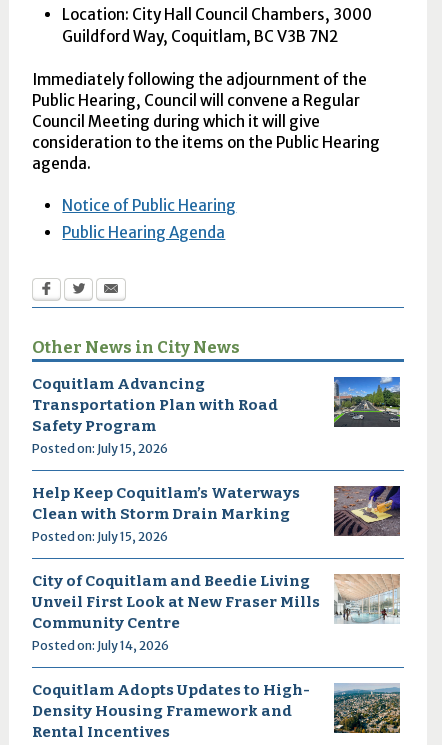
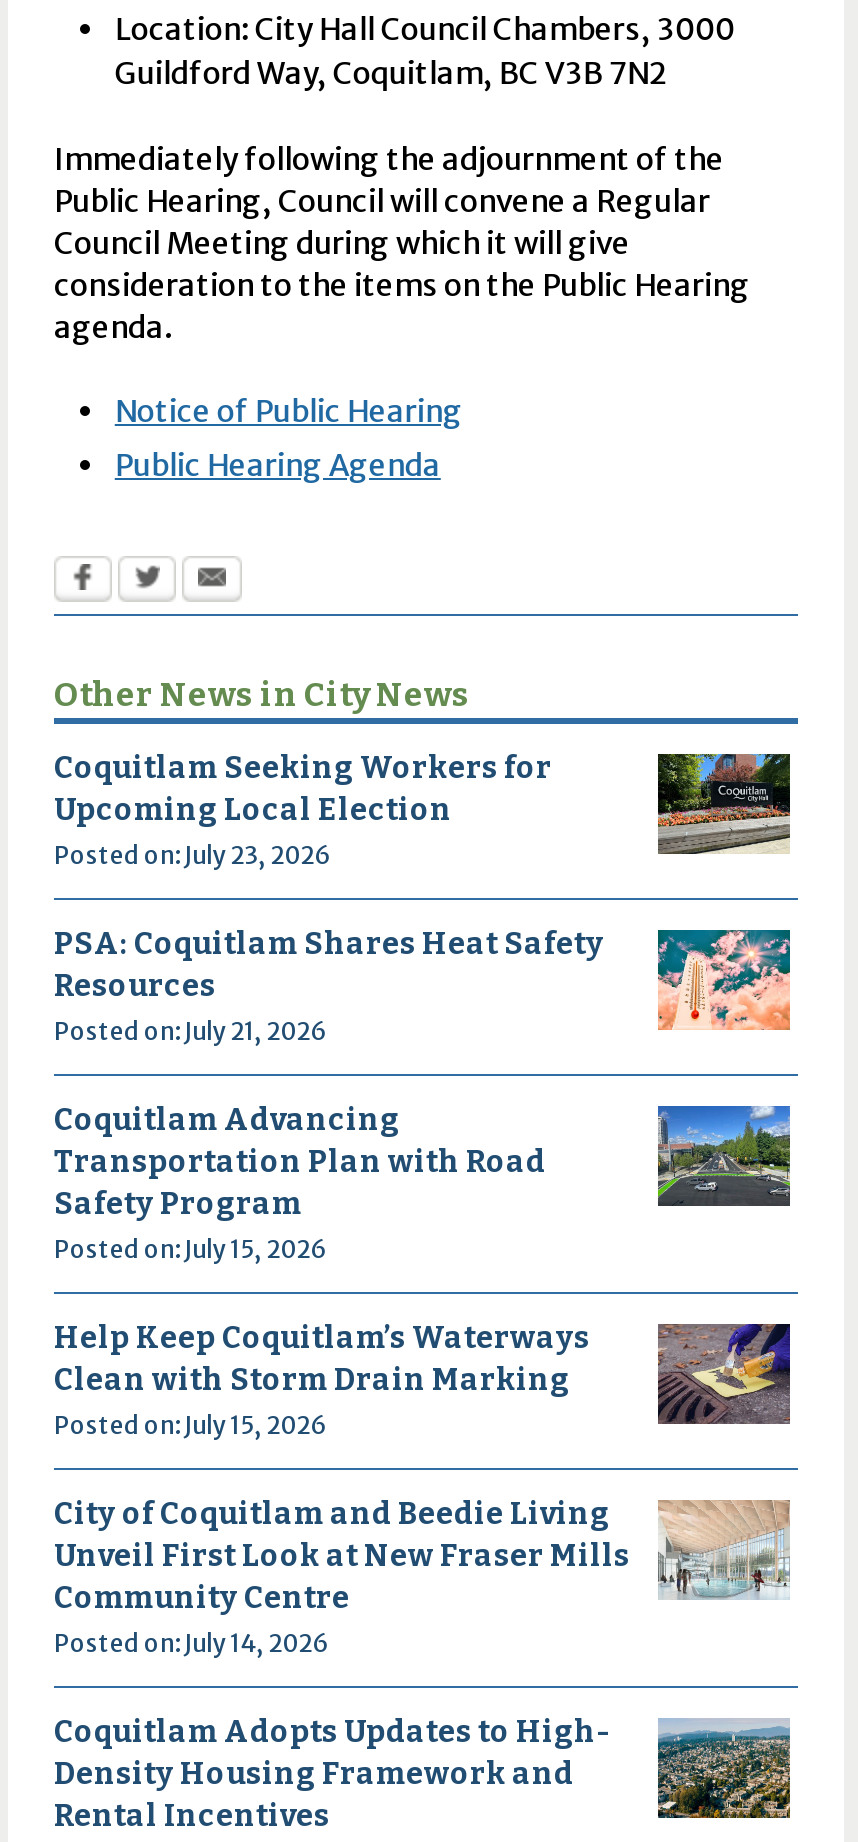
+ [image]
+ Coquitlam Seeking Workers for
+ Upcoming Local Election
+ Posted on: July 23, 2026
+ PSA: Coquitlam Shares Heat Safety
+ Resources
+ Posted on: July 21, 2026

+ [image]
